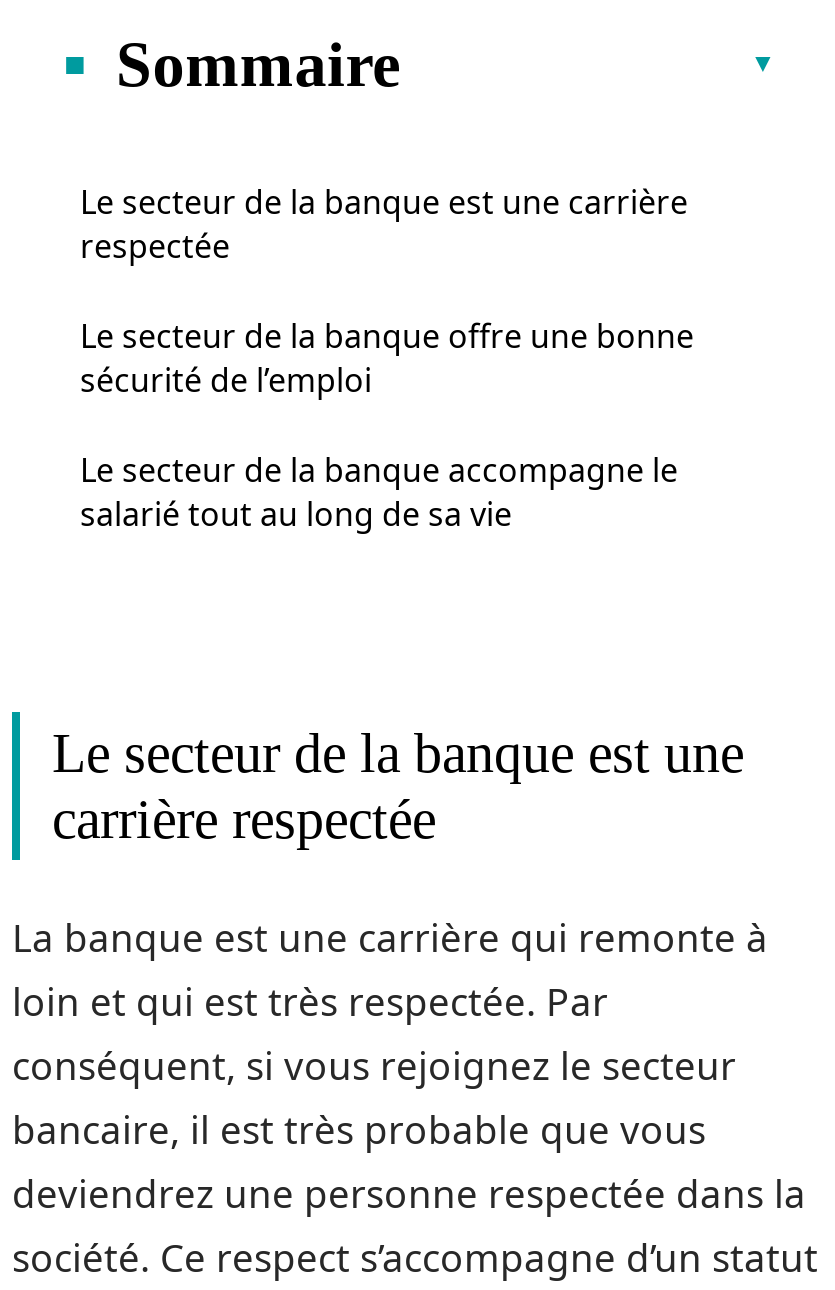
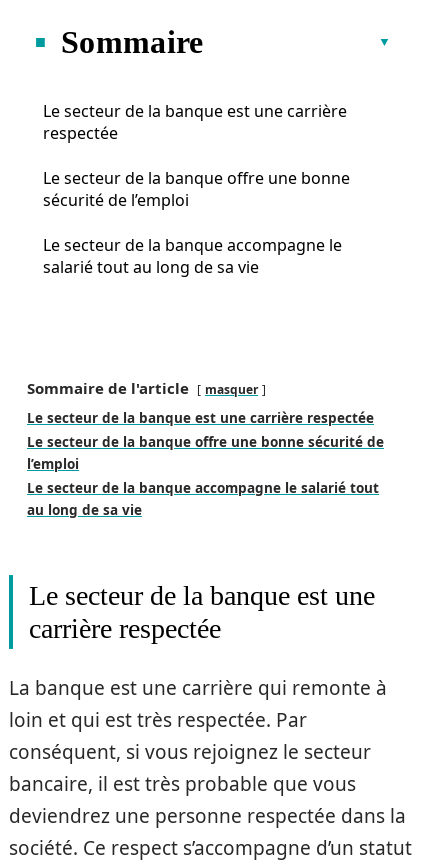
+ Sommaire de l'article
+ masquer
+ Le secteur de la banque est une carrière respectée
+ Le secteur de la banque offre une bonne sécurité de
+ l’emploi
+ Le secteur de la banque accompagne le salarié tout
+ au long de sa vie
